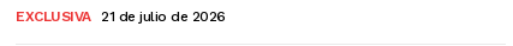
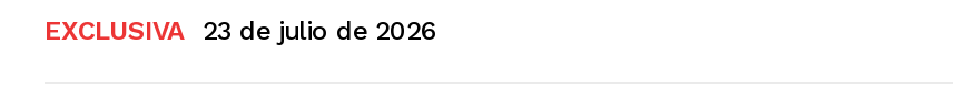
- EXCLUSIVA 21 de julio de 2026
+ EXCLUSIVA 23 de julio de 2026
